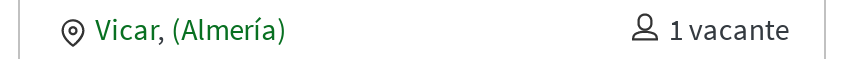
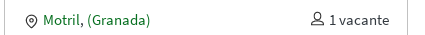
- Vicar, (Almería)
+ Motril, (Granada)
